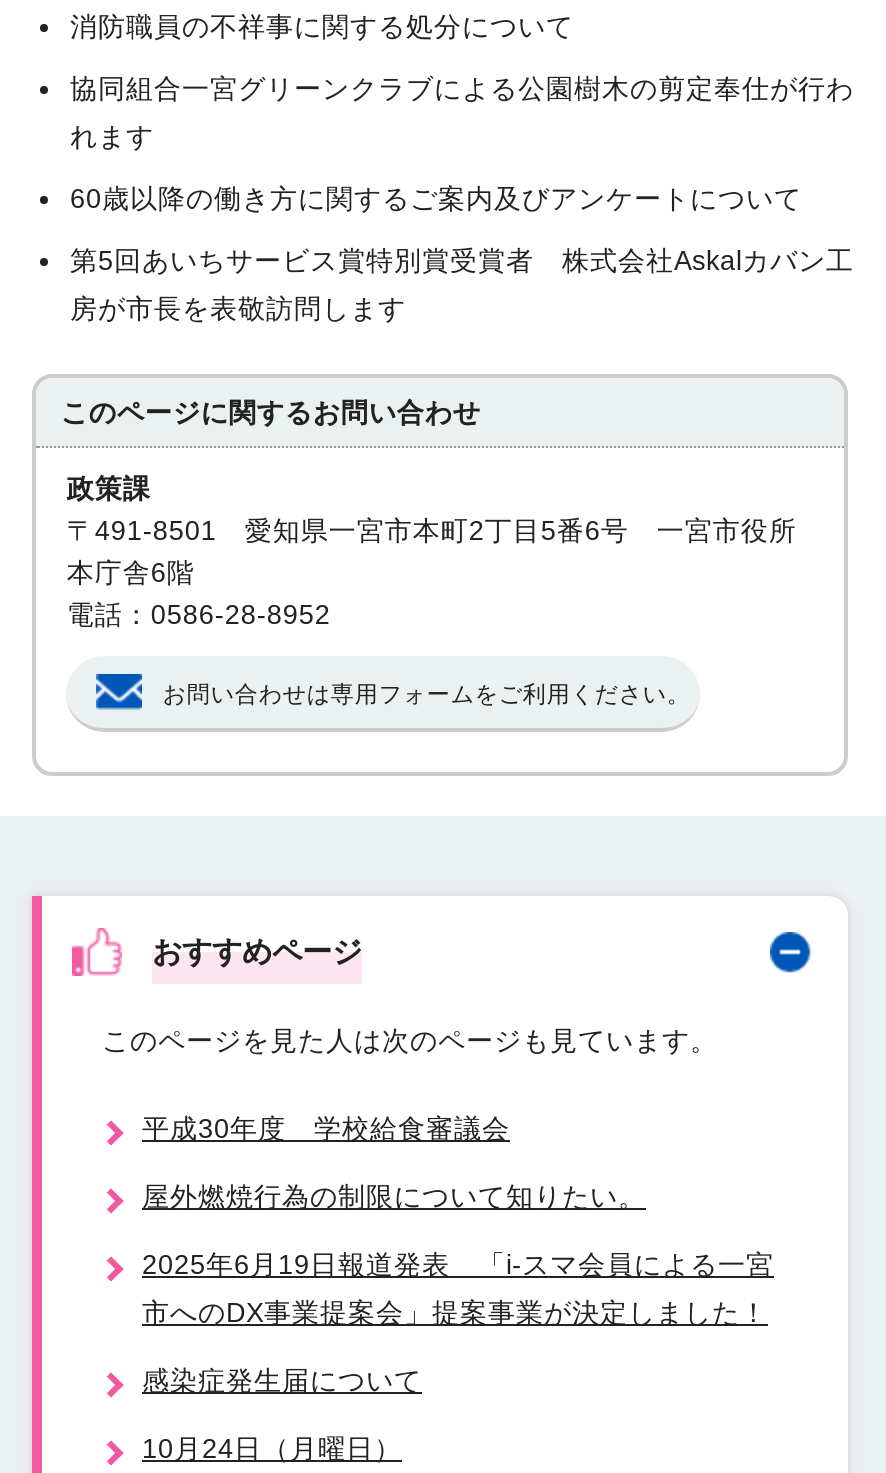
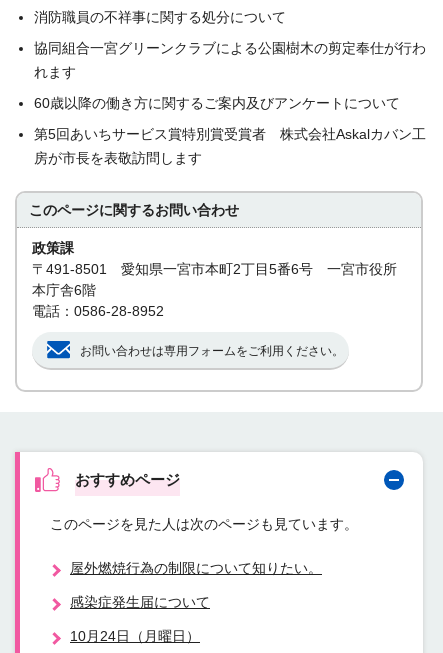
- 平成30年度 学校給食審議会

- 2025年6月19日報道発表 「i-スマ会員による一宮
- 市へのDX事業提案会」提案事業が決定しました！
